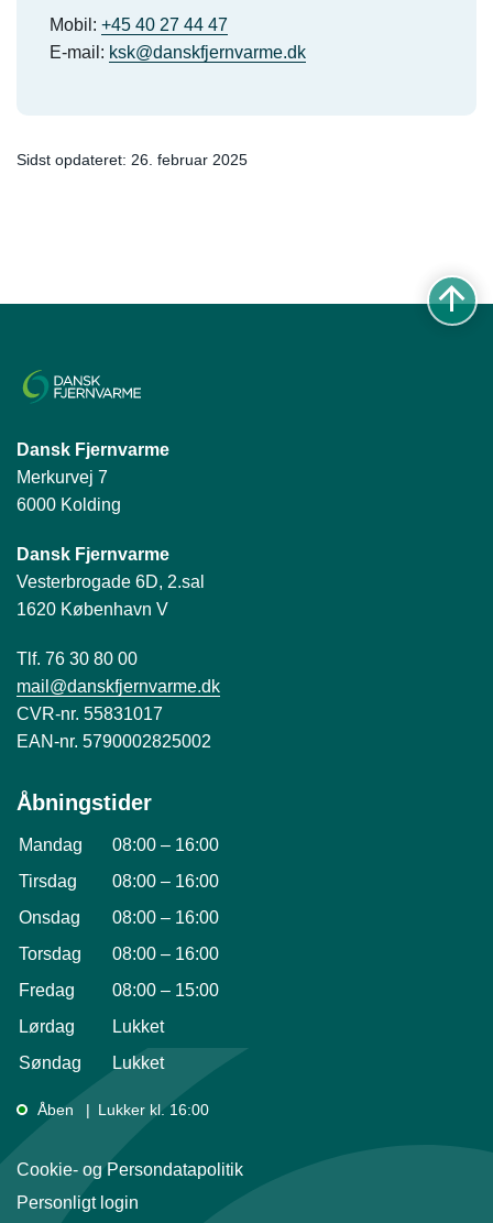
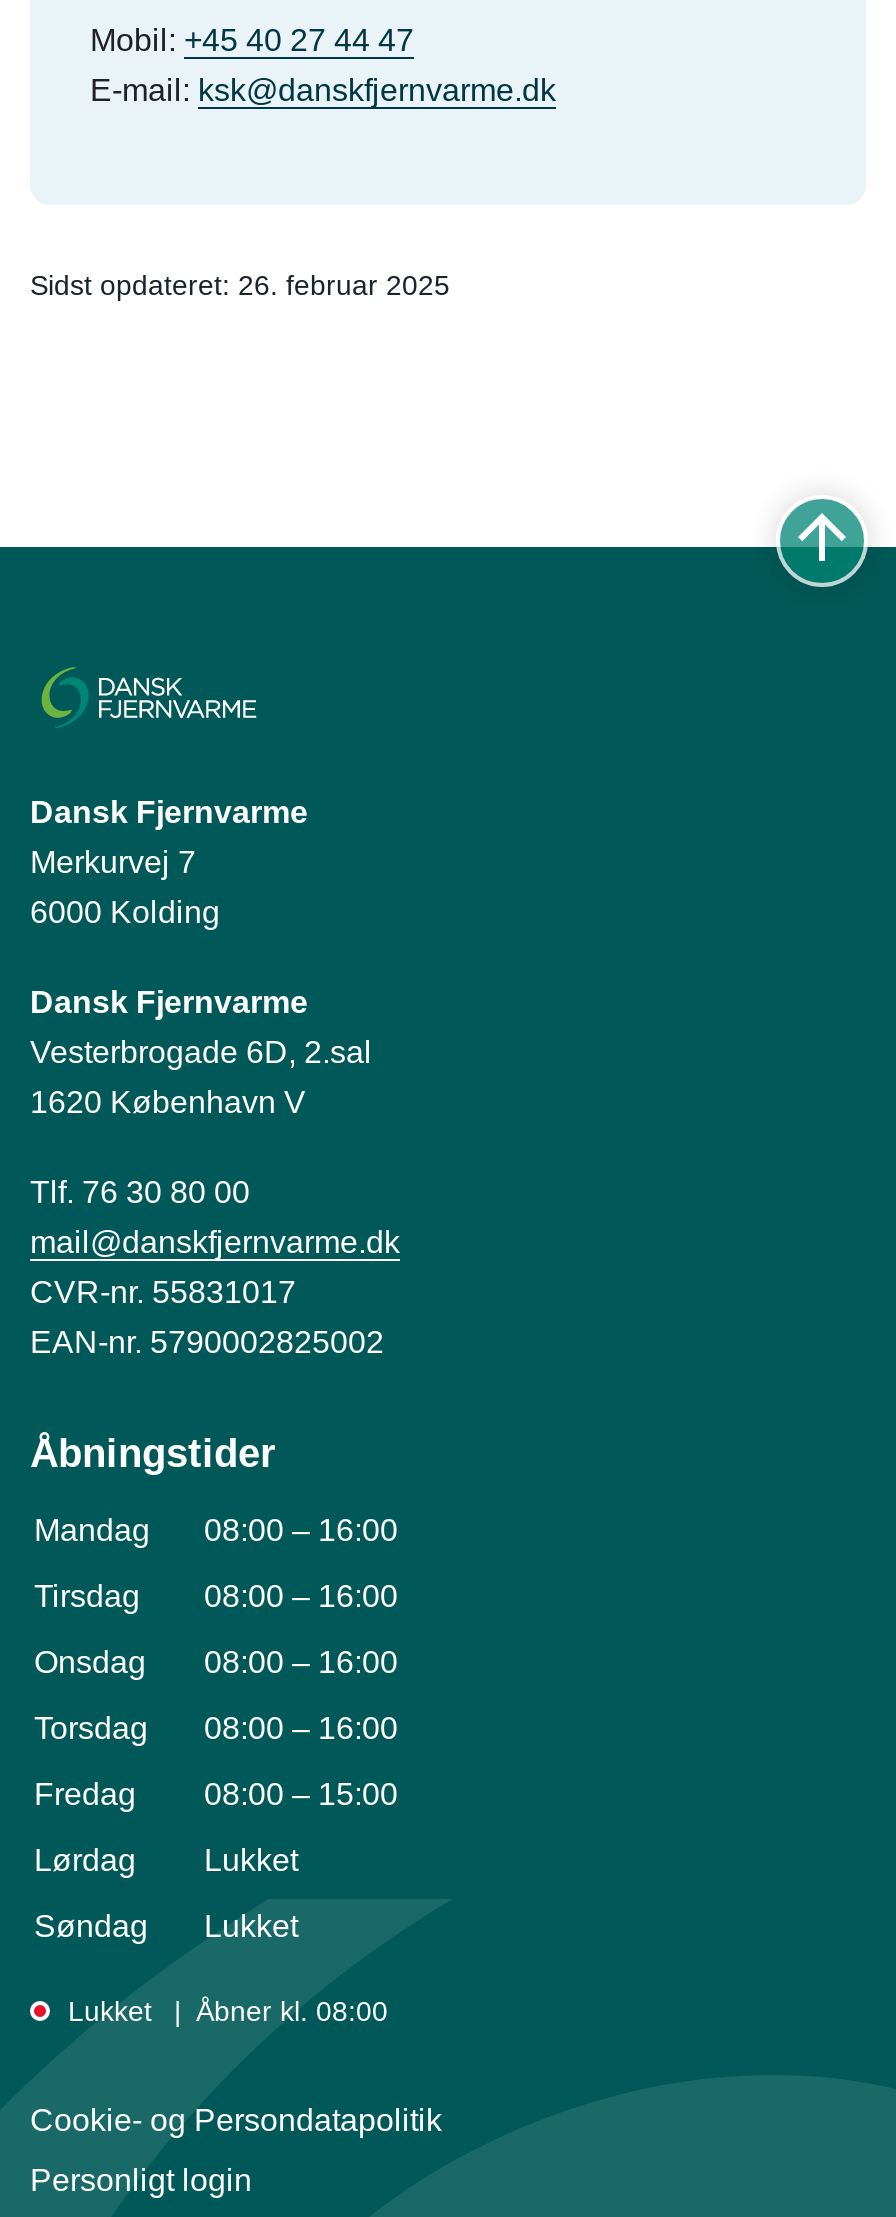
- Åben
- Lukker kl. 16:00
+ Lukket
+ Åbner kl. 08:00
